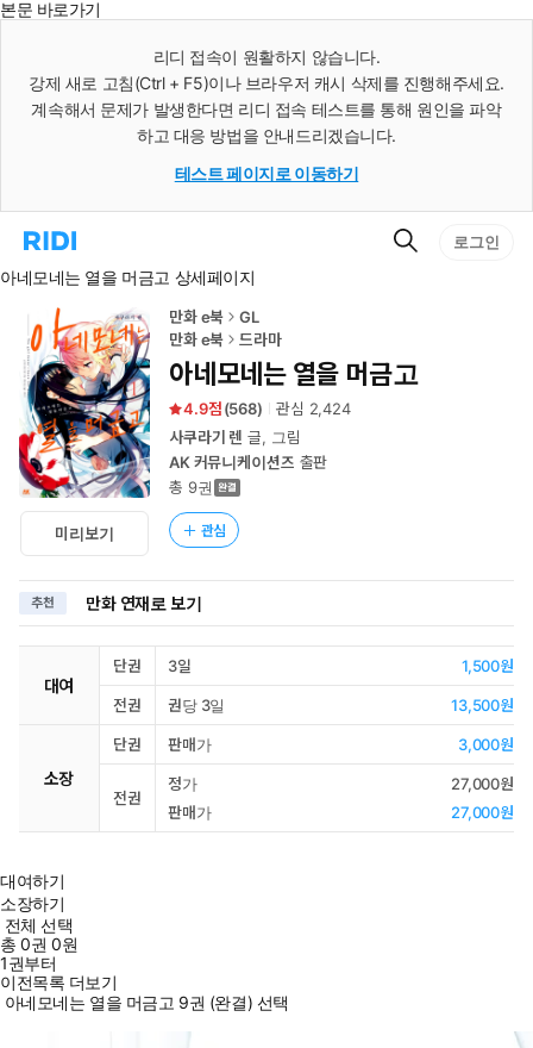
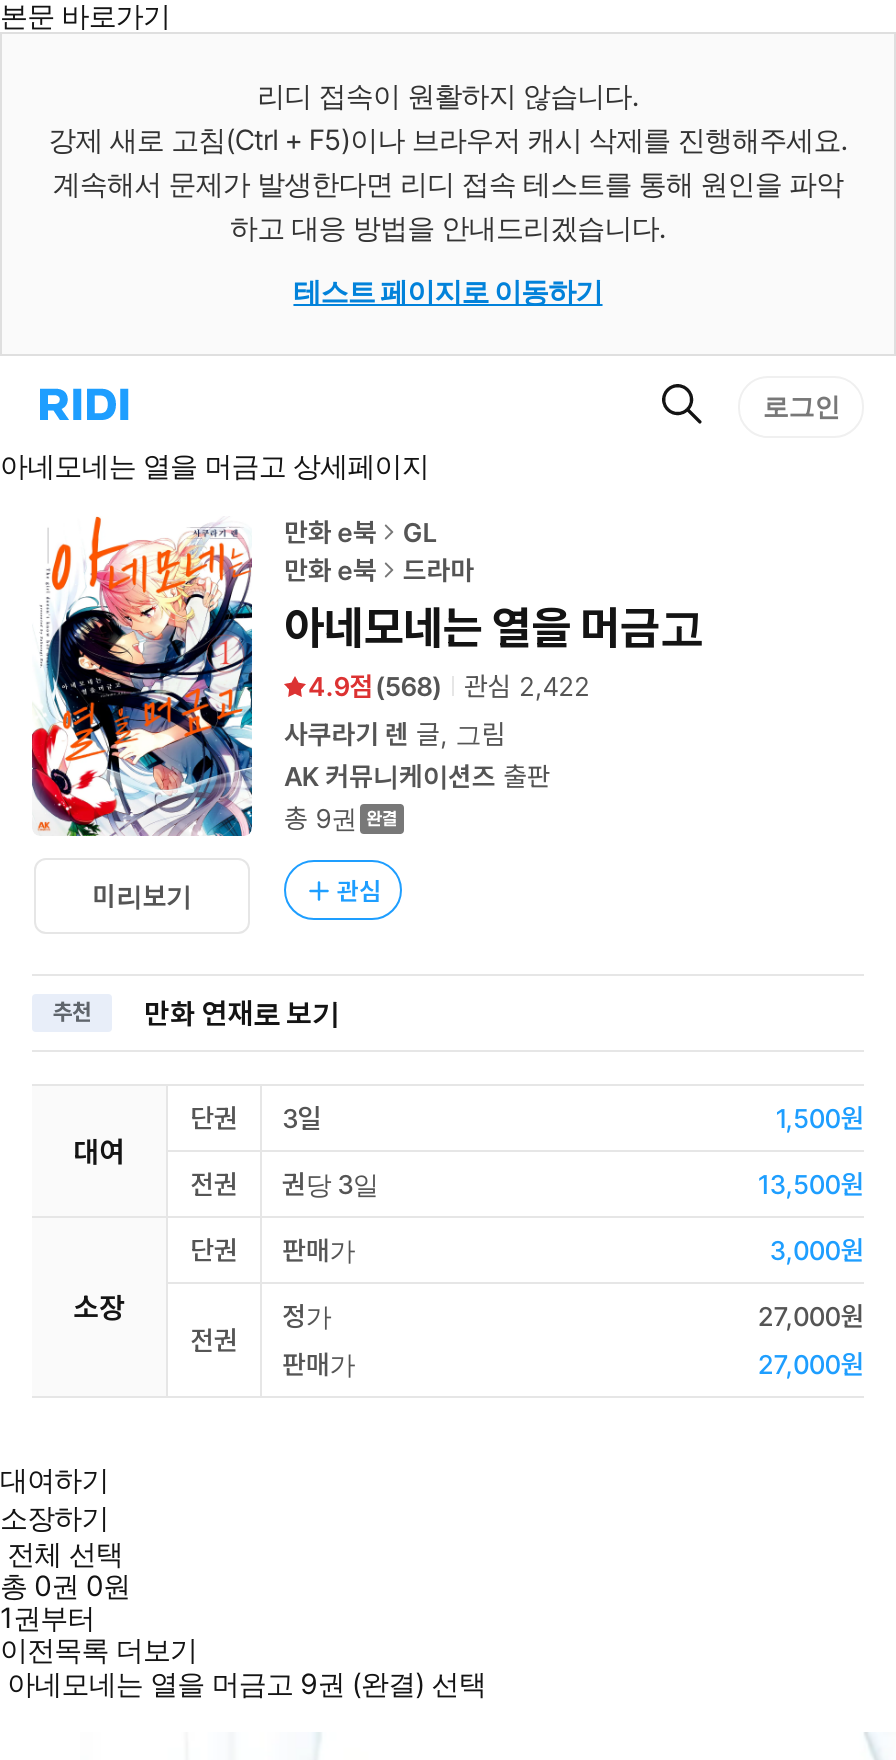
- 4.9 (568) 관심 2,424
+ 4.9 (568) 관심 2,422
